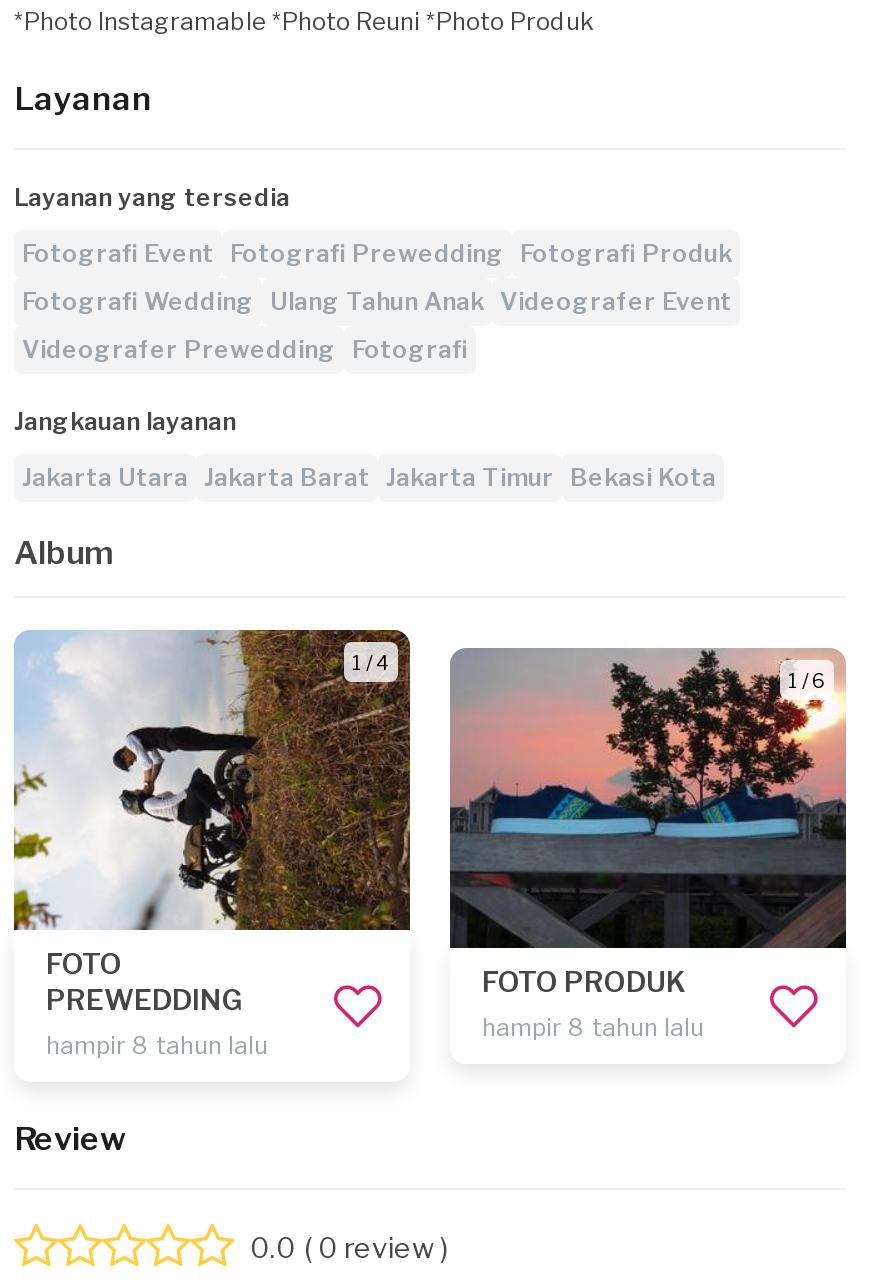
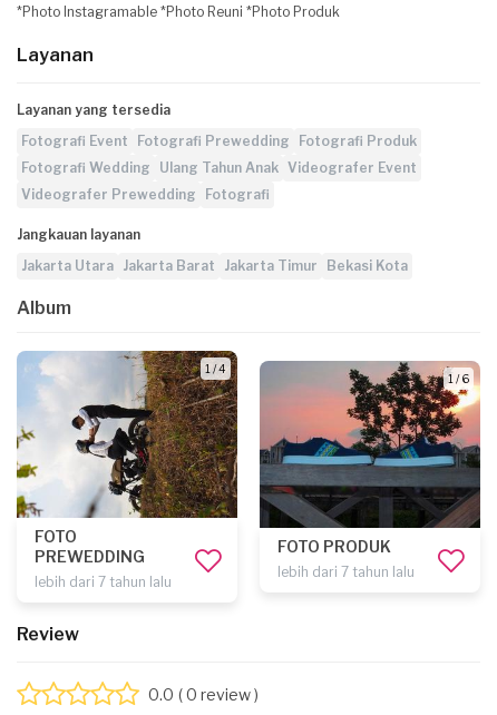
- hampir 8 tahun lalu
+ lebih dari 7 tahun lalu

- hampir 8 tahun lalu
+ lebih dari 7 tahun lalu
